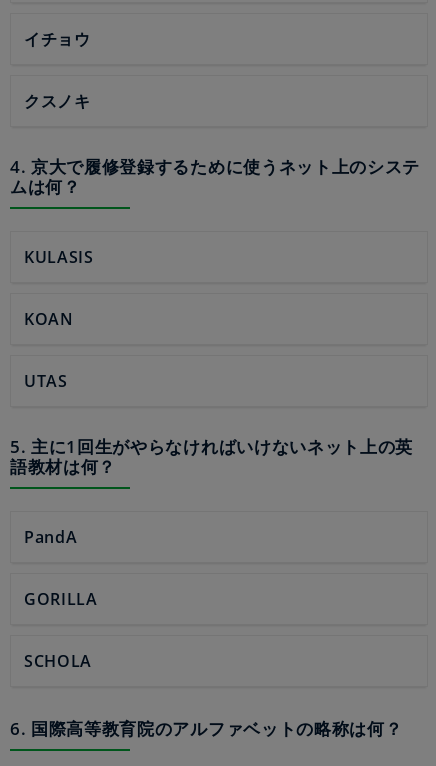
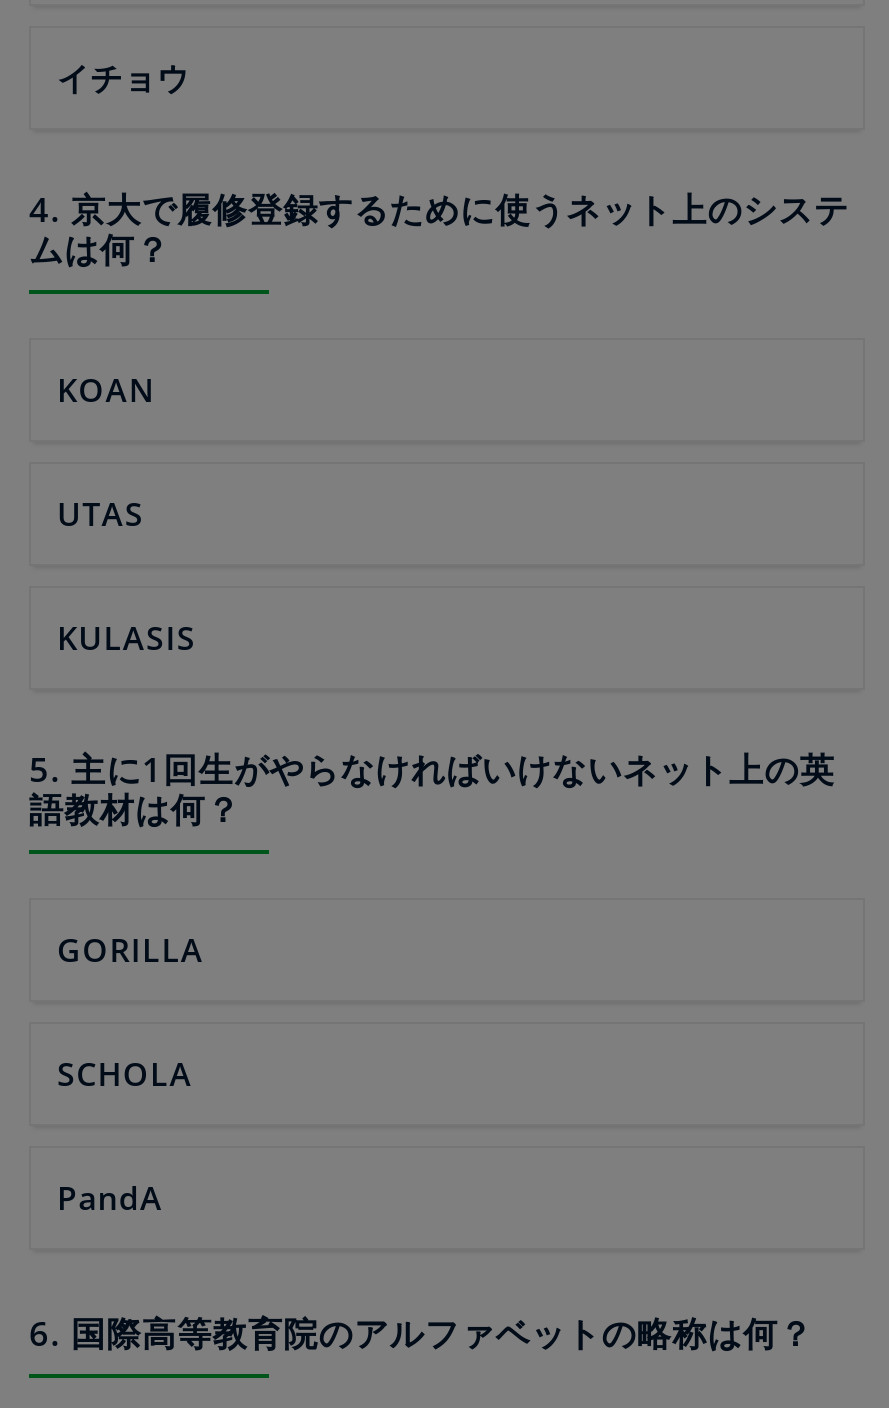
- クスノキ

moved down: KULASIS

moved up: KOAN | UTAS

moved down: PandA

moved up: GORILLA | SCHOLA
